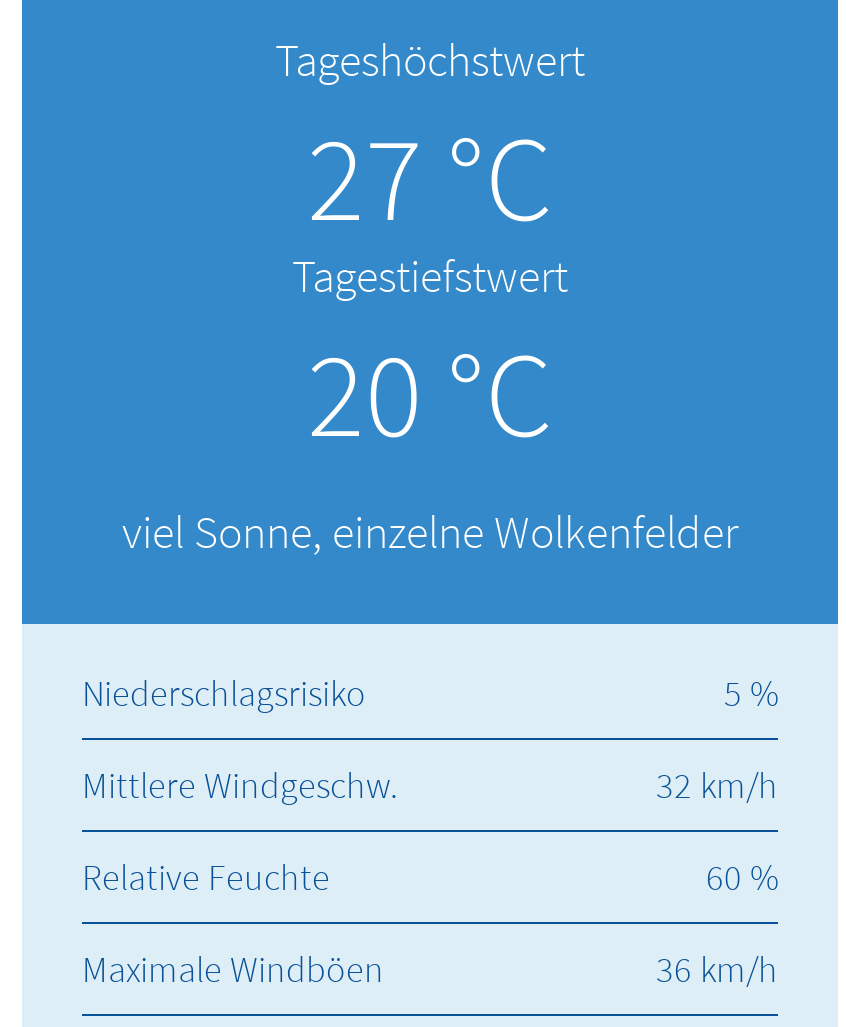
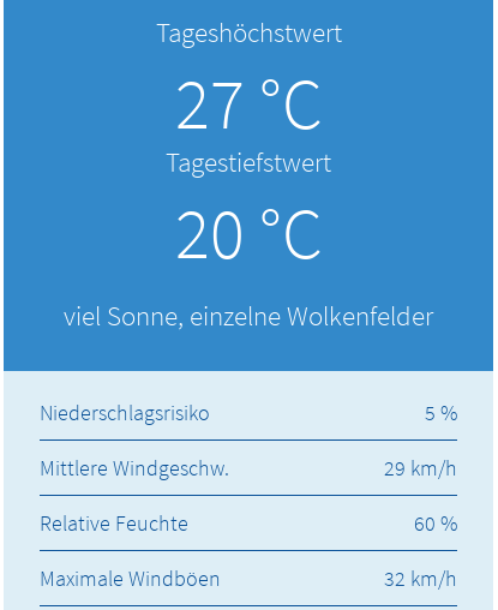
- 32 km/h
+ 29 km/h

- 36 km/h
+ 32 km/h
